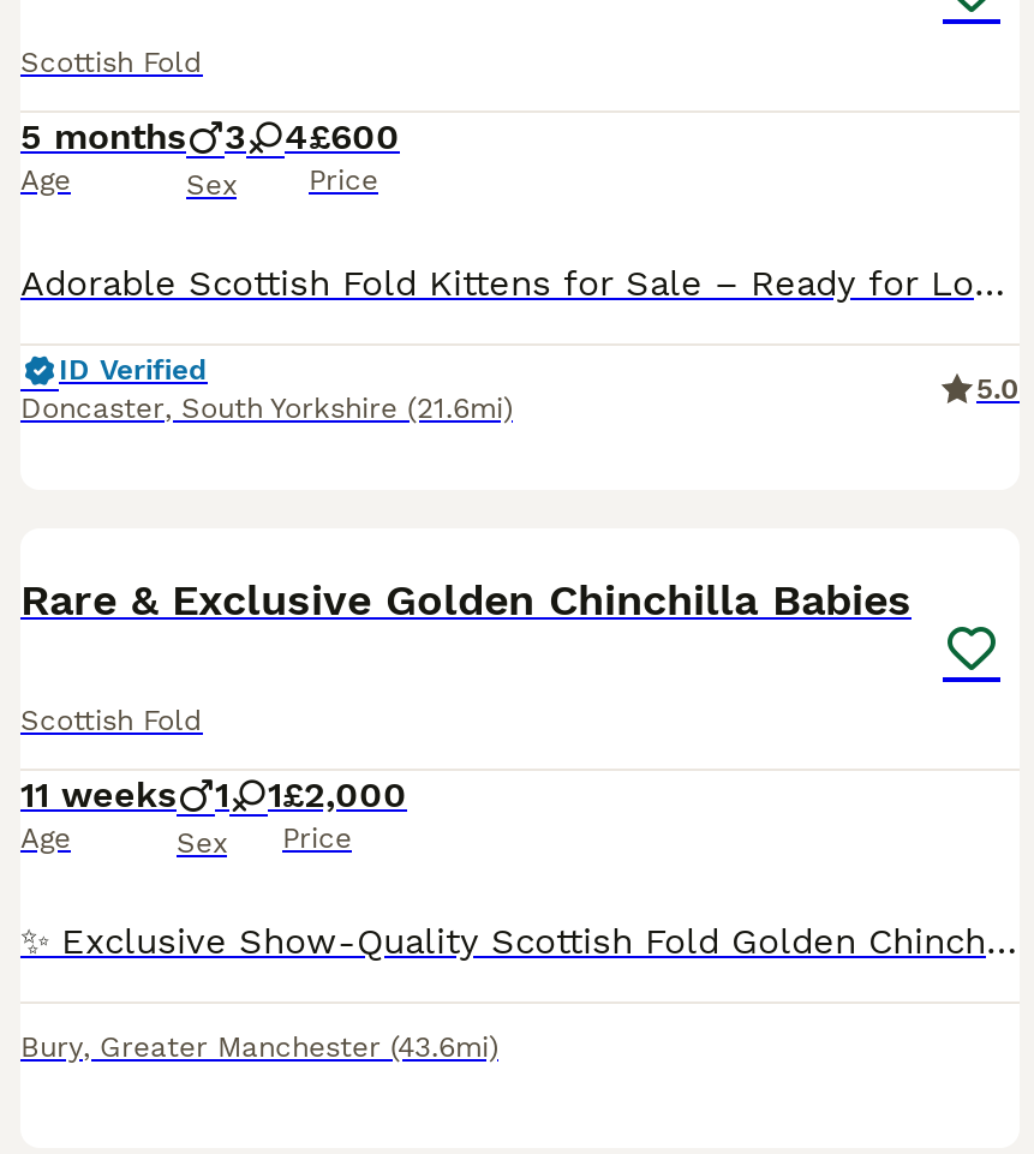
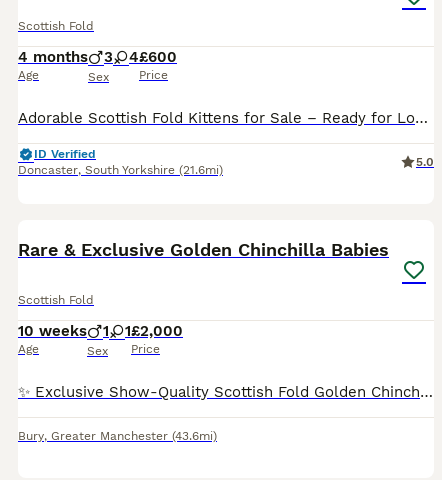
- 5 months 3 4 £600
+ 4 months 3 4 £600

- 11 weeks 1 1 £2,000
+ 10 weeks 1 1 £2,000
